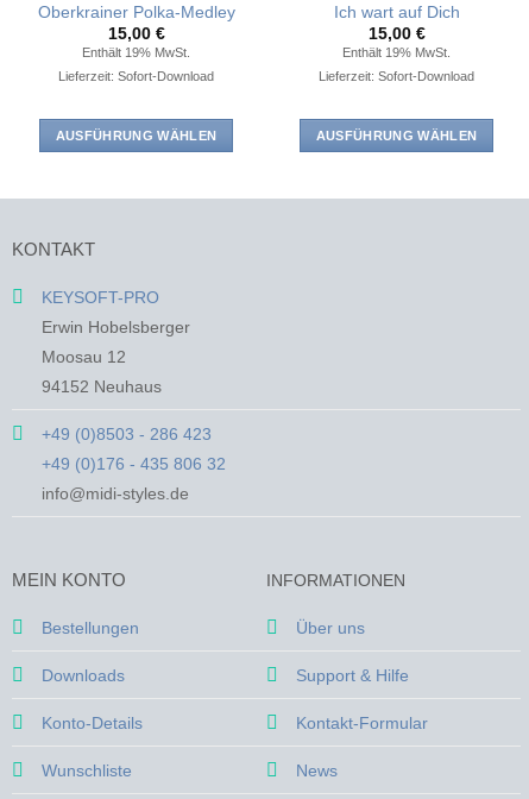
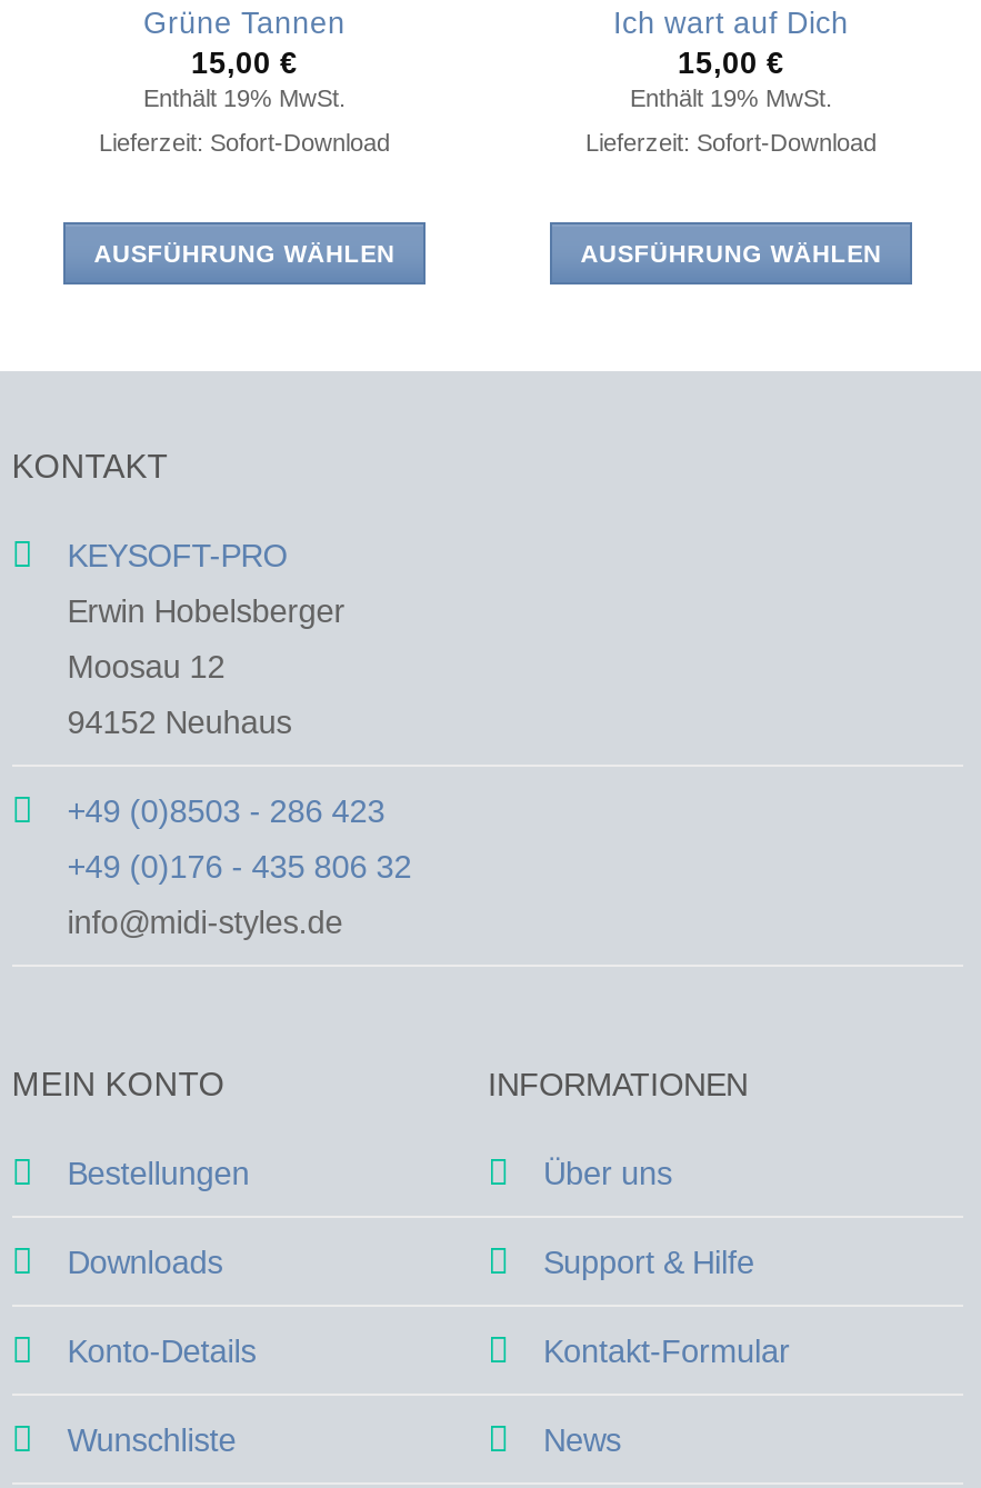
- Oberkrainer Polka-Medley
+ Grüne Tannen
